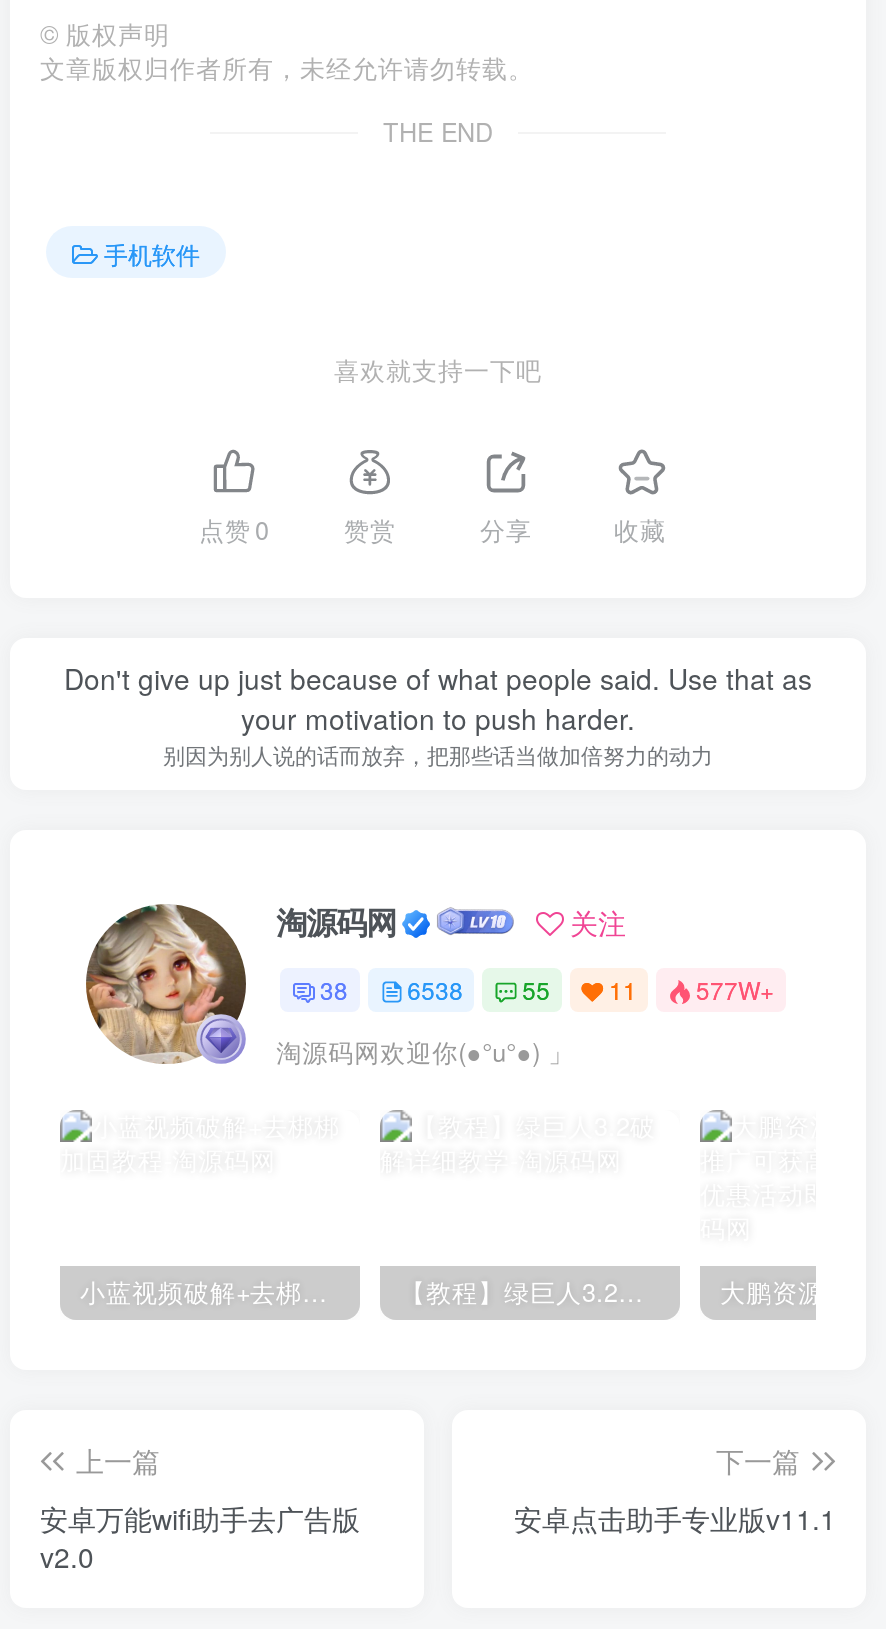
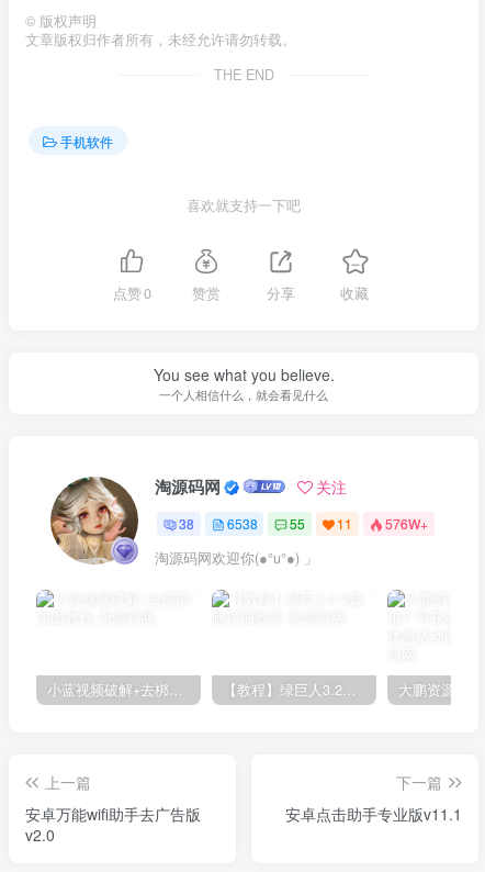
- Don't give up just because of what people said. Use that as
- your motivation to push harder.
- 别因为别人说的话而放弃，把那些话当做加倍努力的动力
+ You see what you believe.
+ 一个人相信什么，就会看见什么

- 38 6538 55 11 577W+
+ 38 6538 55 11 576W+
